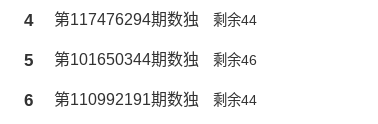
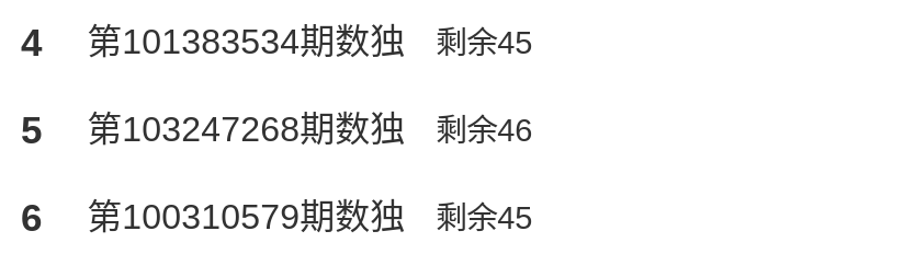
- 第117476294期数独
+ 第101383534期数独

- 剩余44
+ 剩余45

- 5 第101650344期数独 剩余46
+ 5 第103247268期数独 剩余46

- 第110992191期数独
+ 第100310579期数独

- 剩余44
+ 剩余45
